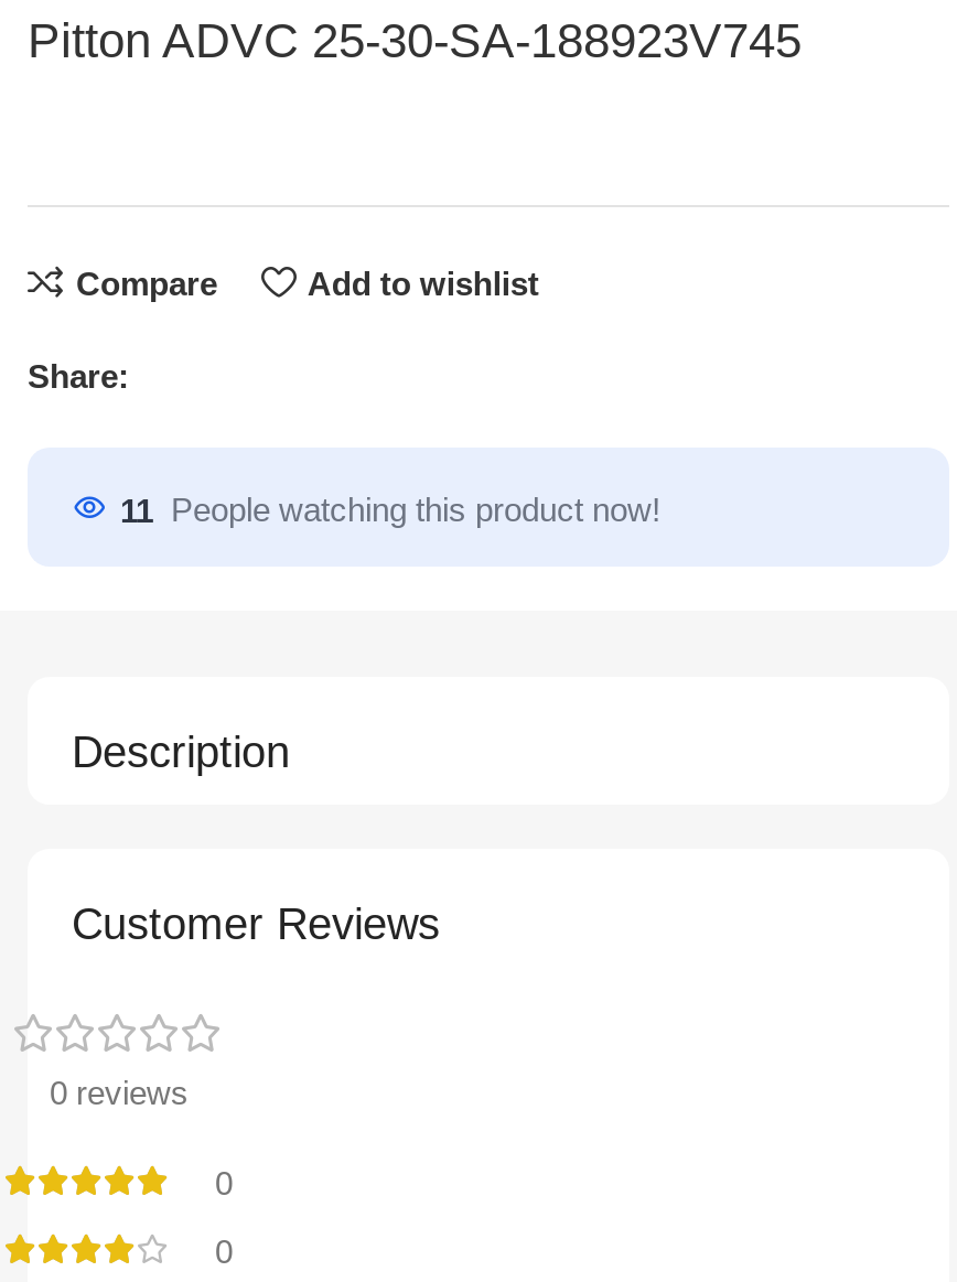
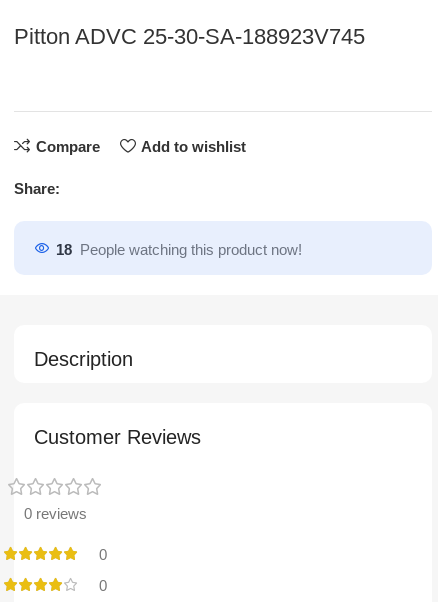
- 11 People watching this product now!
+ 18 People watching this product now!
